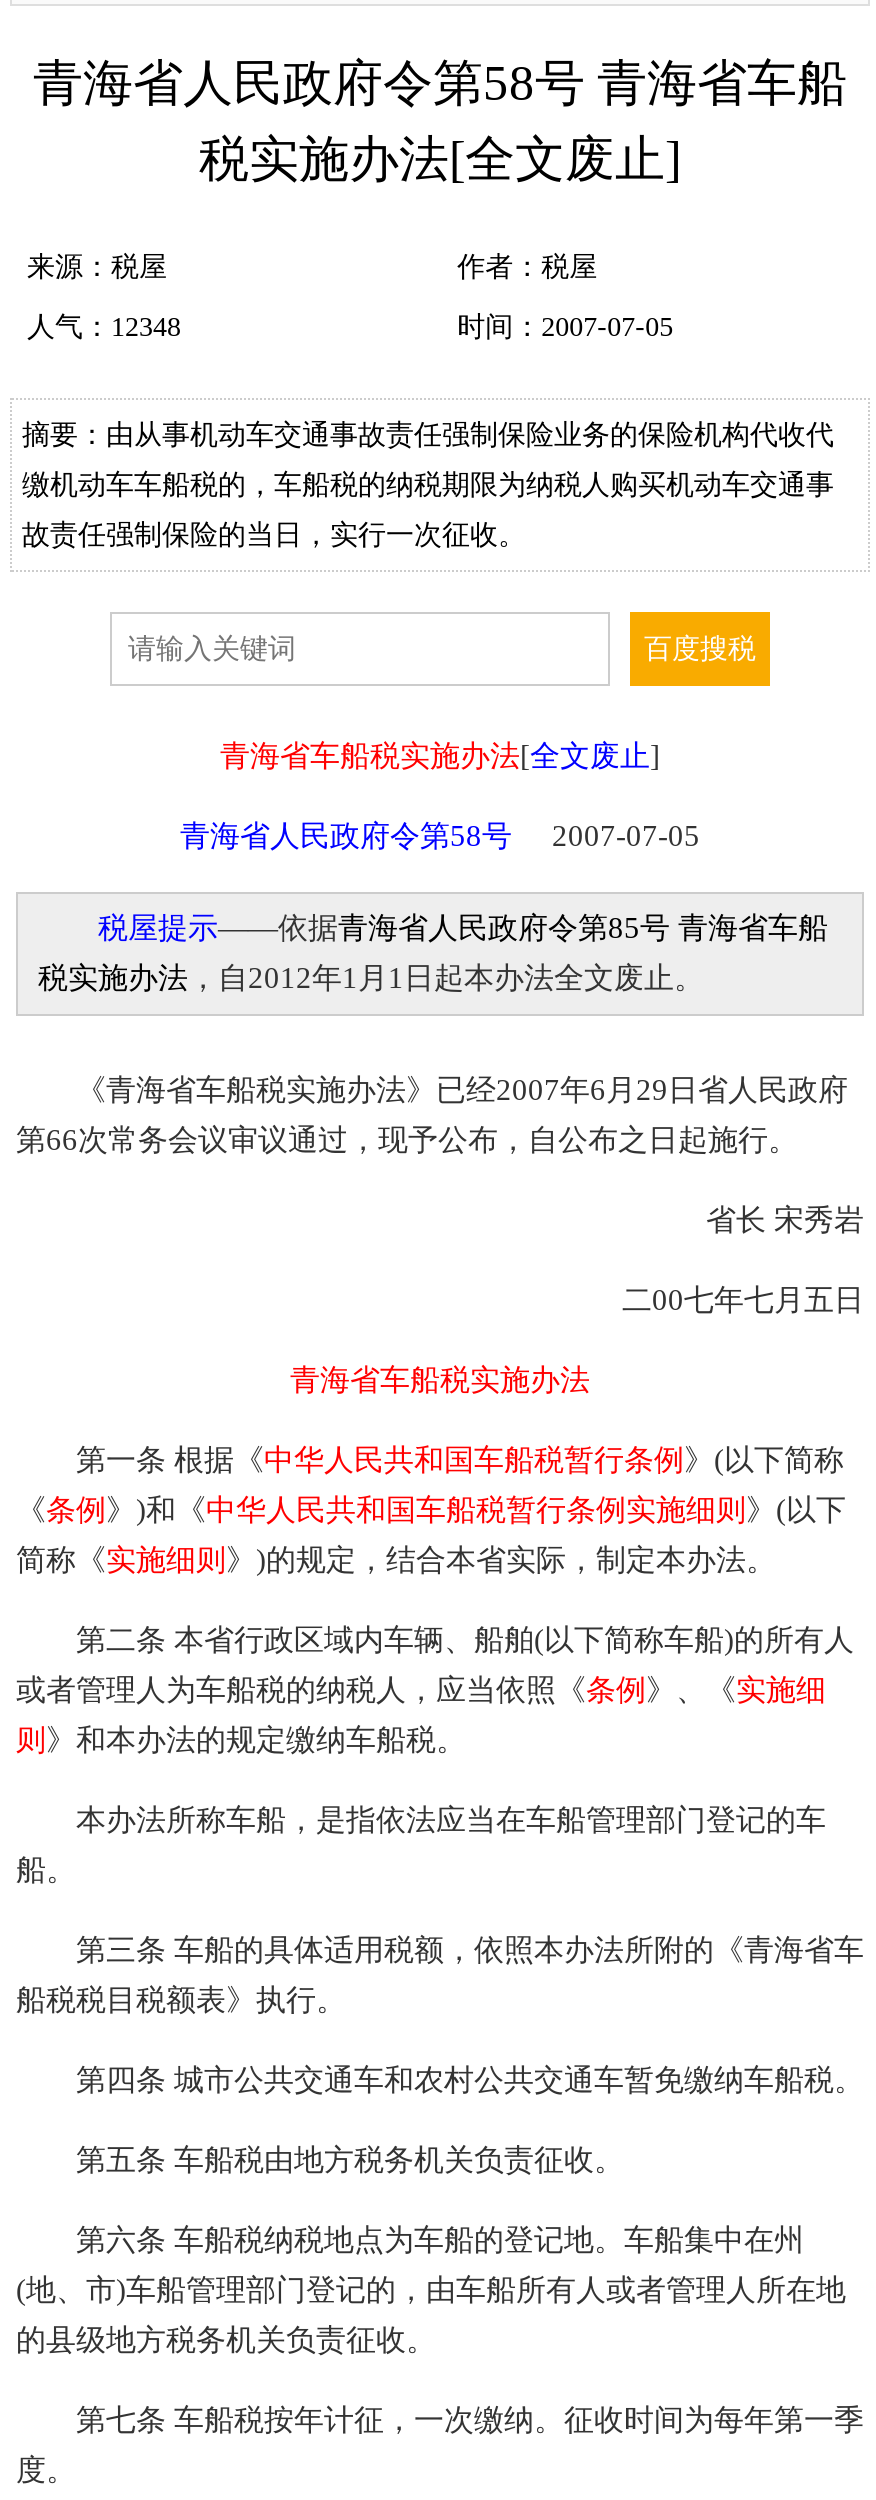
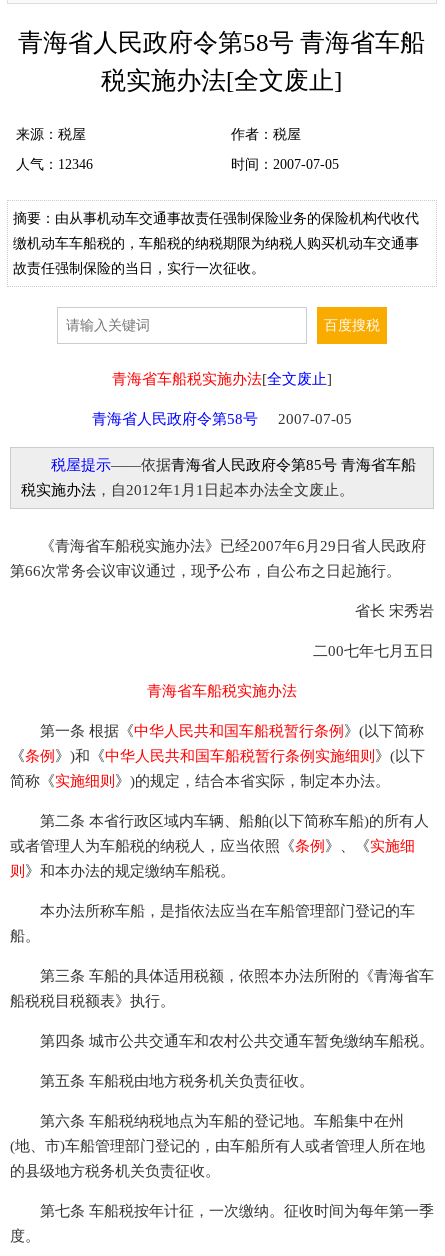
- 人气：12348
+ 人气：12346
